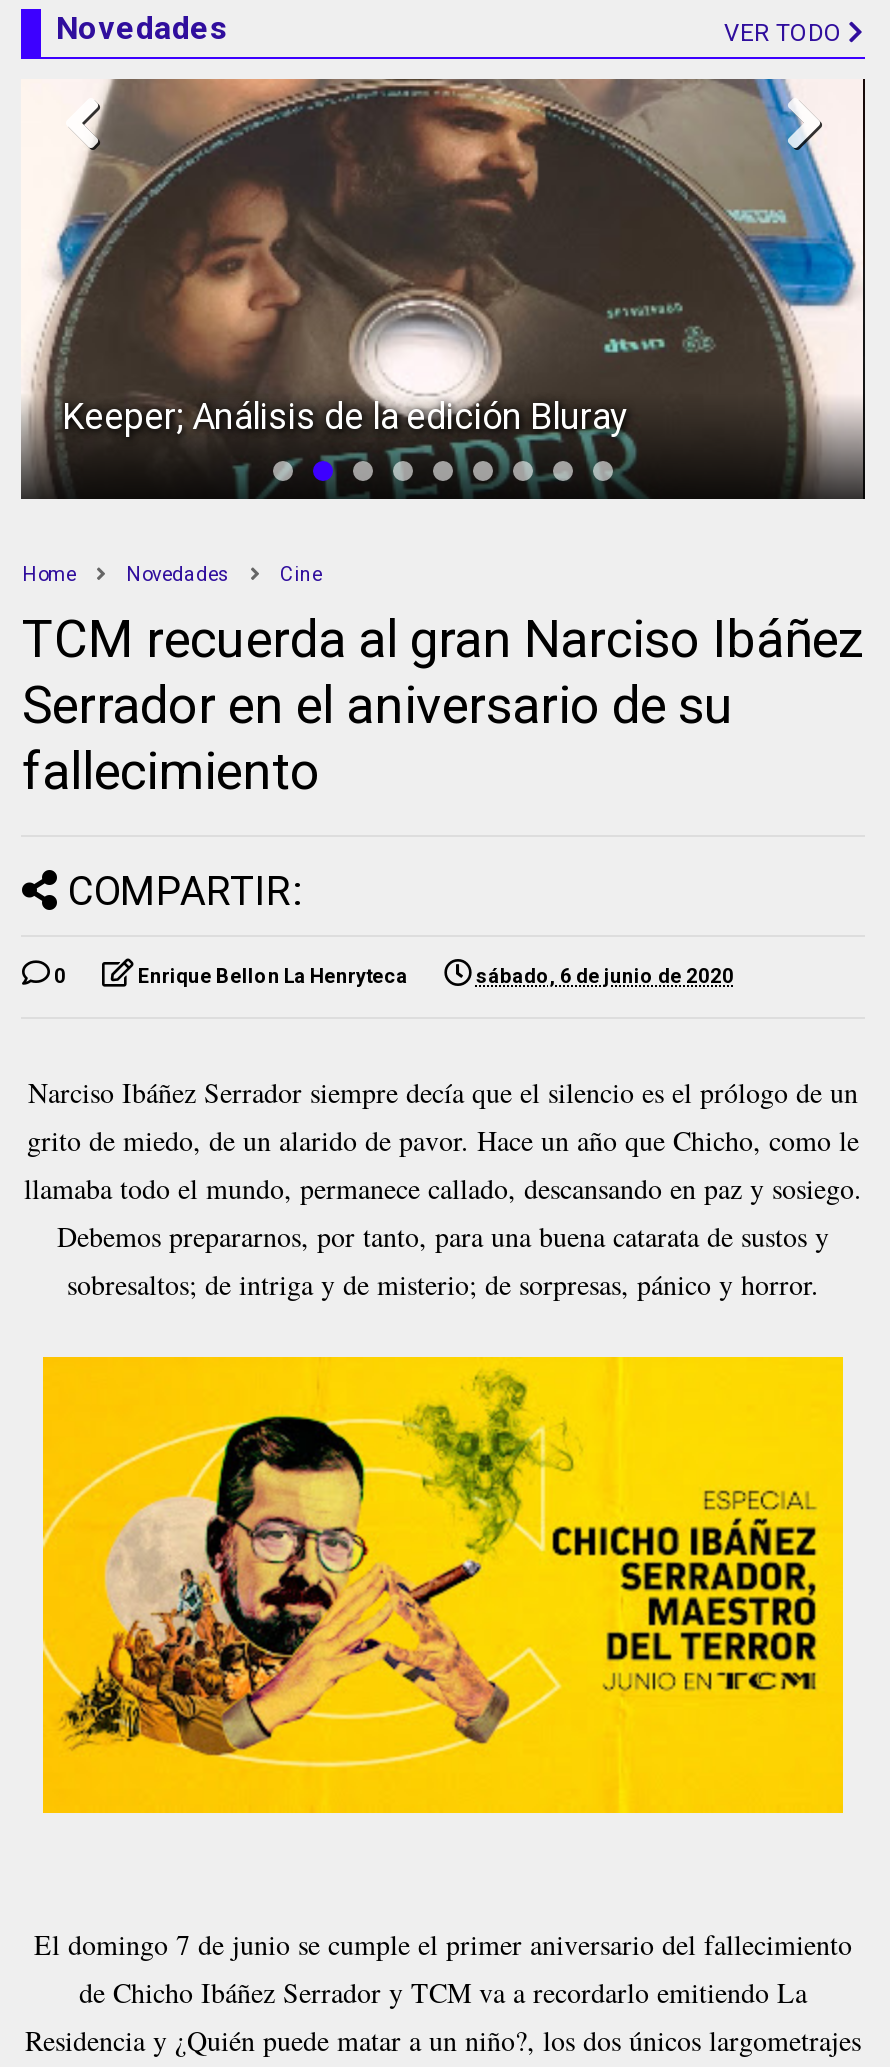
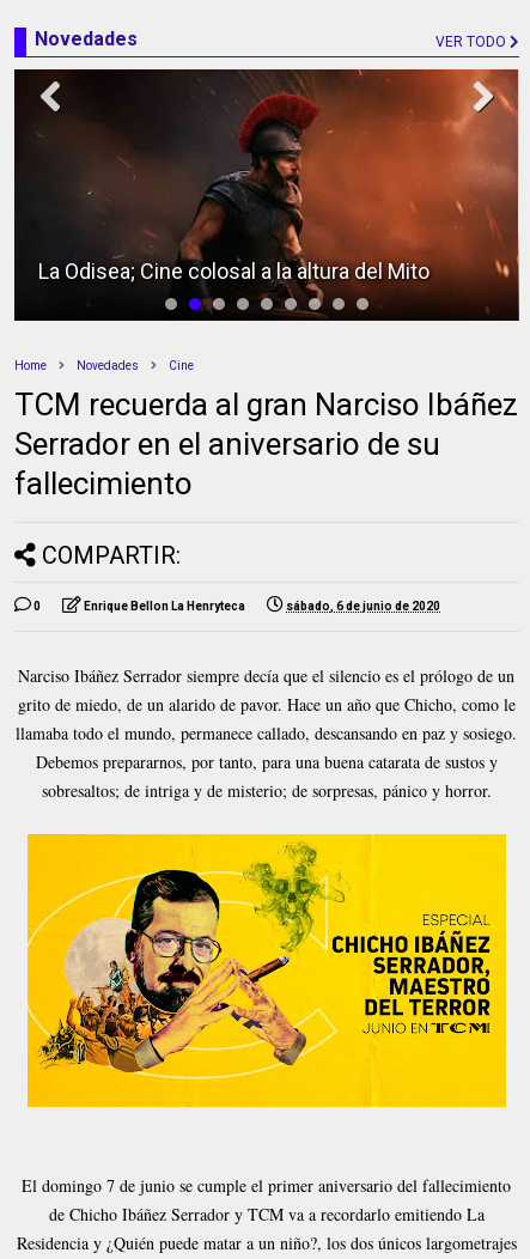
- [image]
- Keeper; Análisis de la edición Bluray
+ [image]
+ La Odisea; Cine colosal a la altura del Mito
